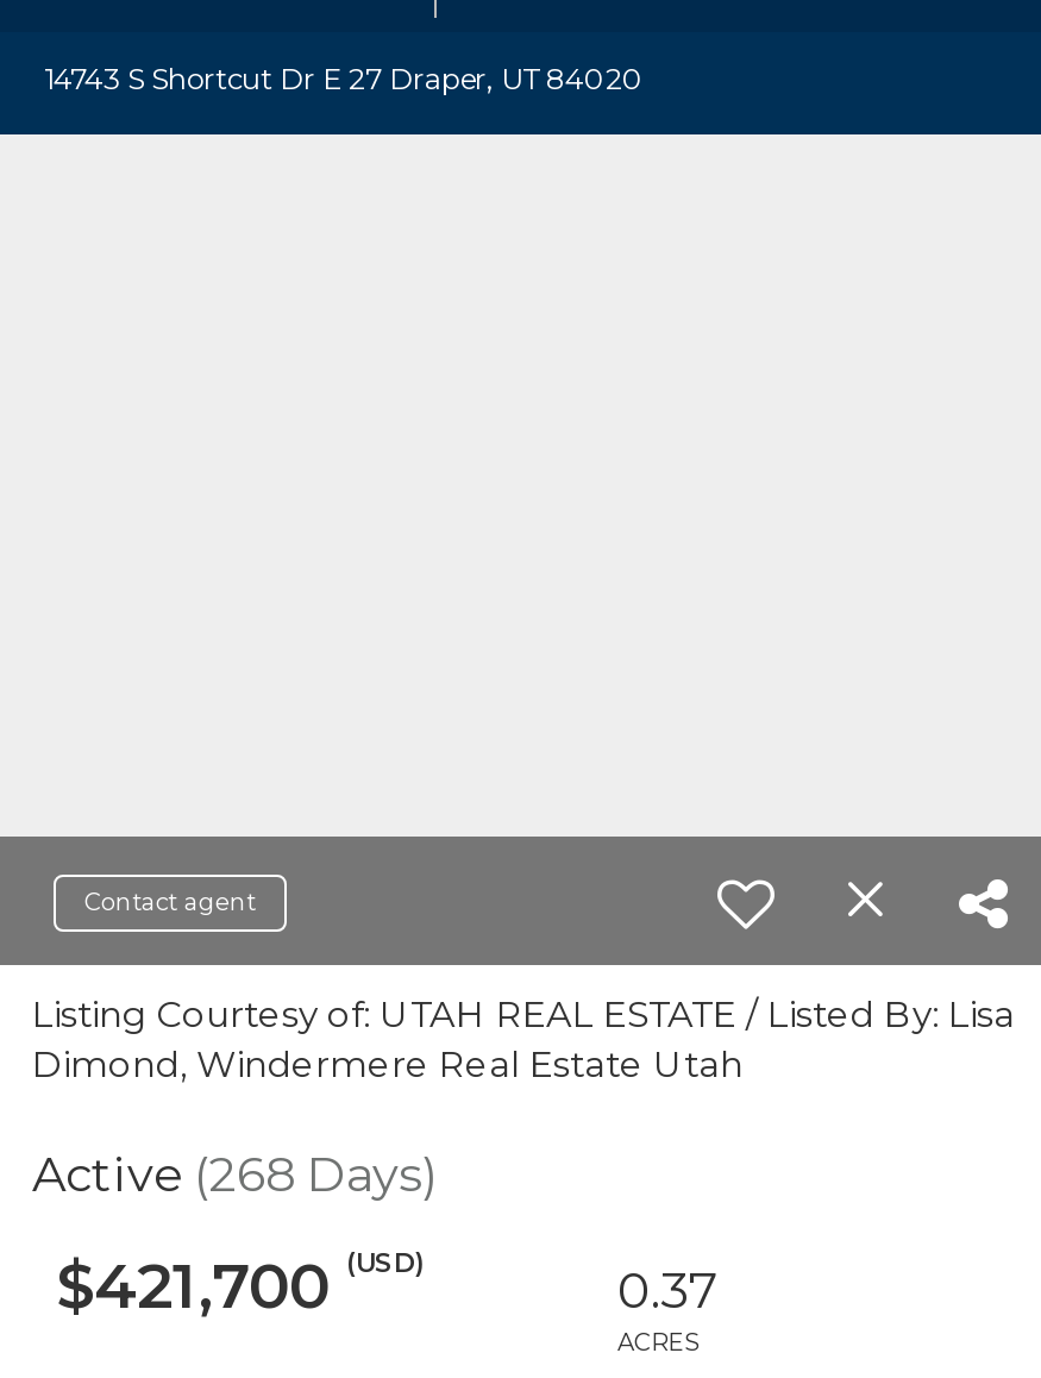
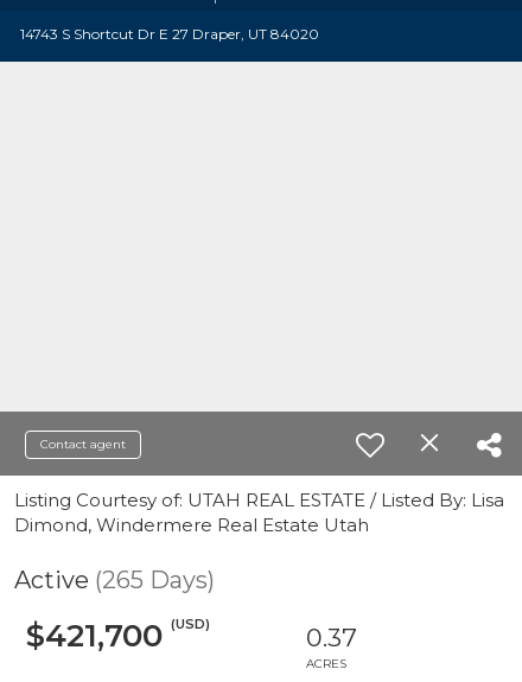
- Active (268 Days)
+ Active (265 Days)
